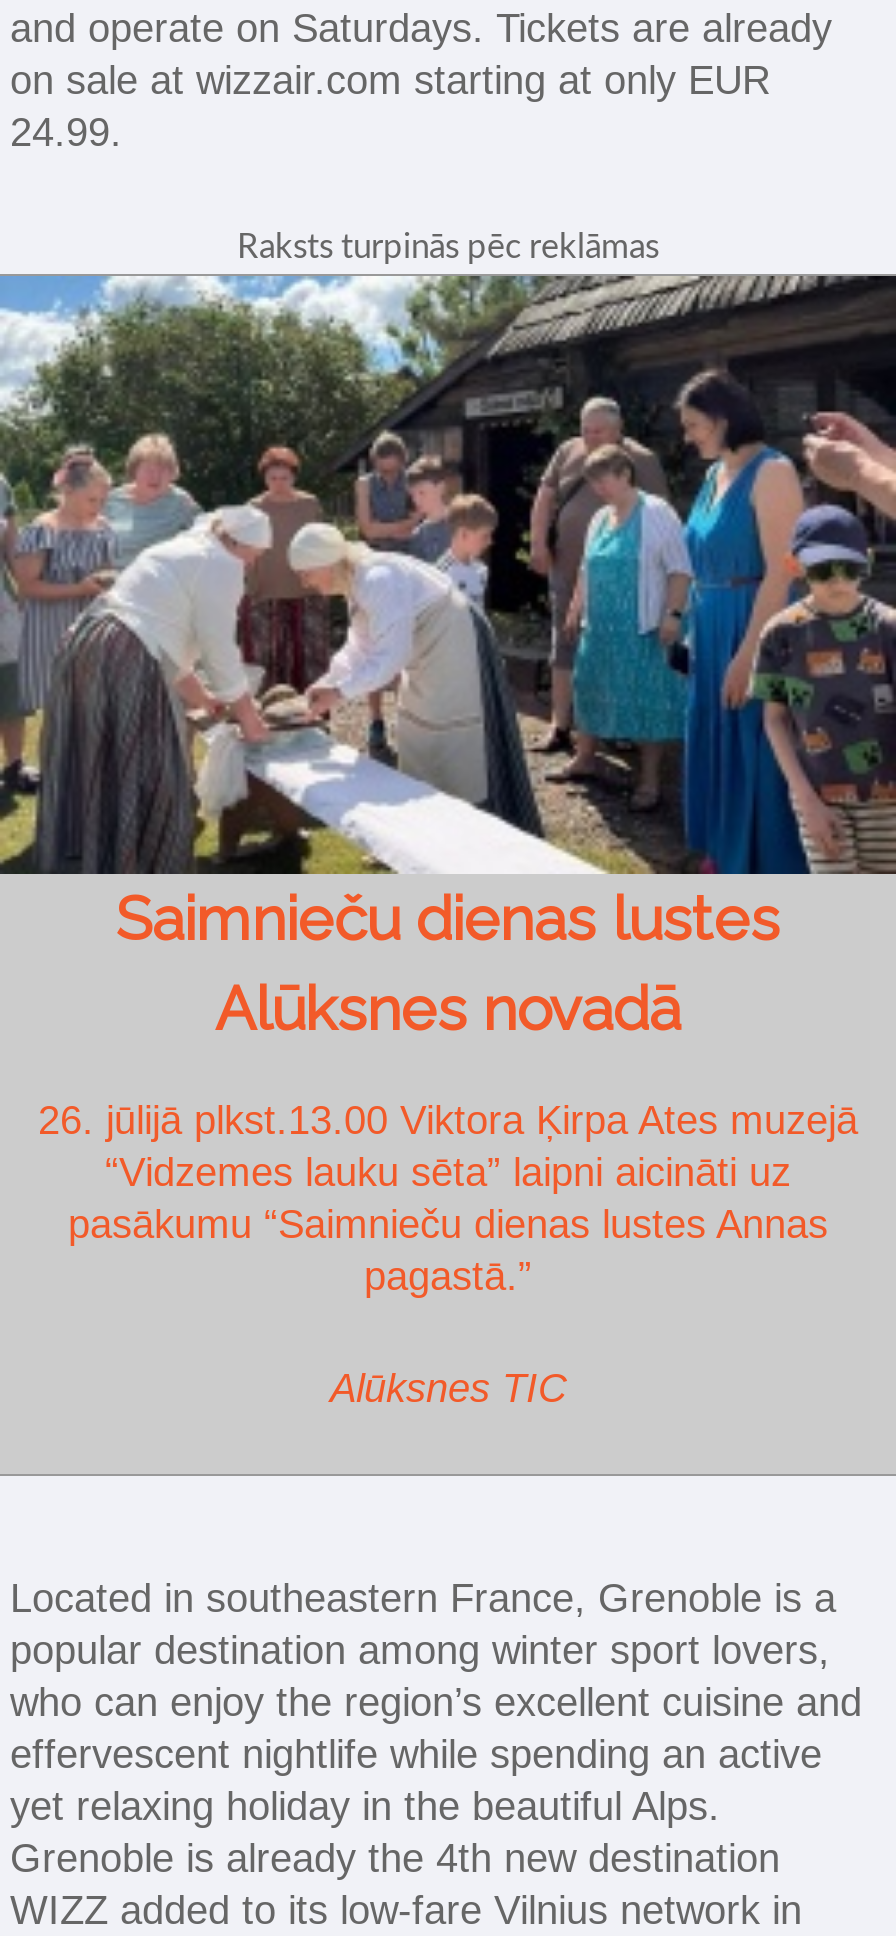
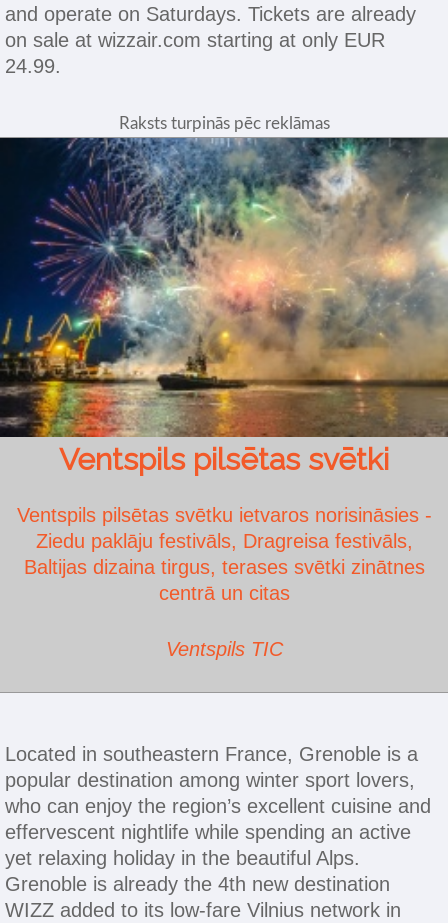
- [image]
- Saimnieču dienas lustes
- Alūksnes novadā
+ [image]
+ Ventspils pilsētas svētki

- 26. jūlijā plkst.13.00 Viktora Ķirpa Ates muzejā
- “Vidzemes lauku sēta” laipni aicināti uz
- pasākumu “Saimnieču dienas lustes Annas
- pagastā.”
+ Ventspils pilsētas svētku ietvaros norisināsies -
+ Ziedu paklāju festivāls, Dragreisa festivāls,
+ Baltijas dizaina tirgus, terases svētki zinātnes
+ centrā un citas

- Alūksnes TIC
+ Ventspils TIC
